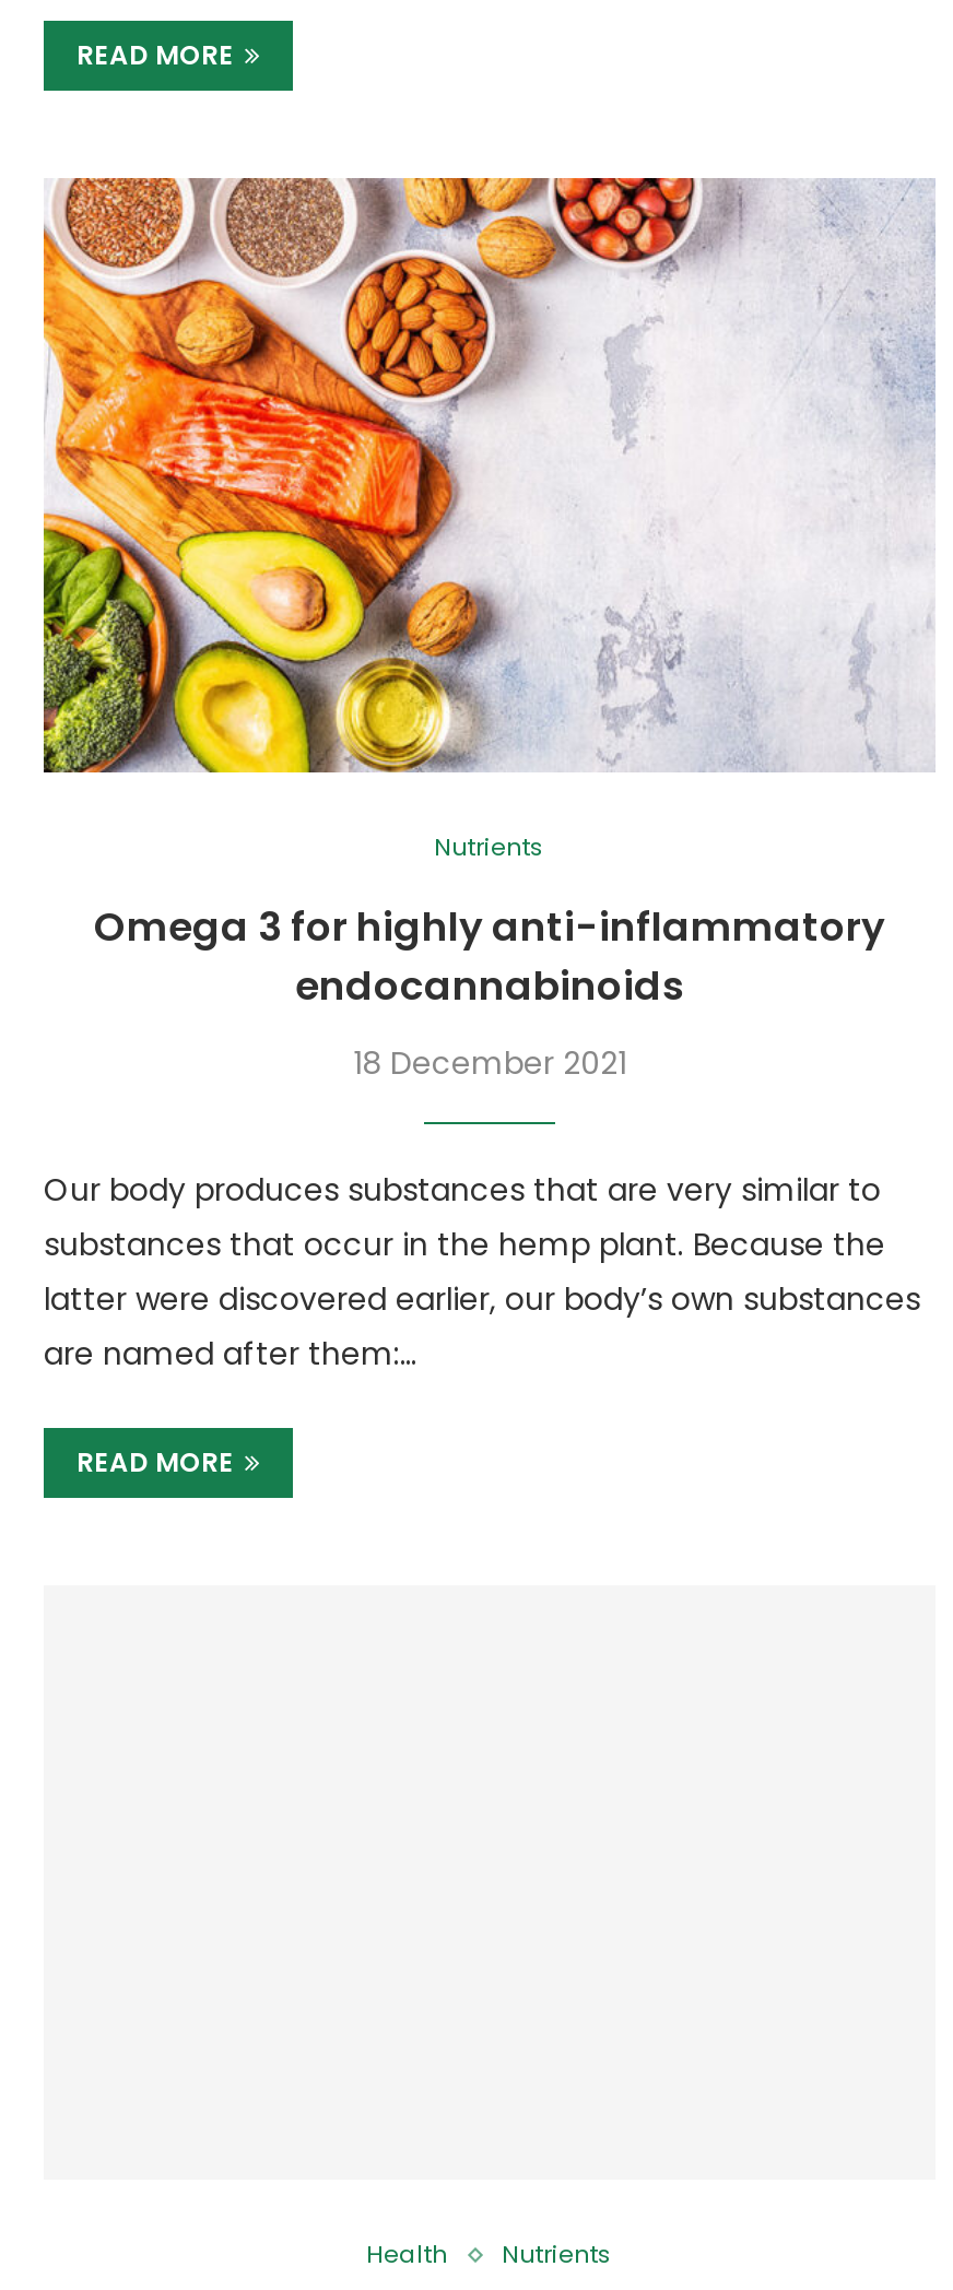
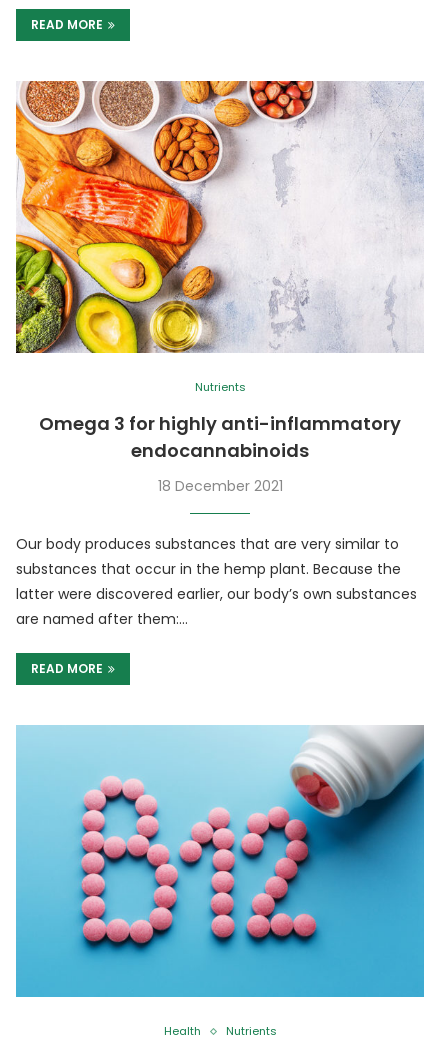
+ [image]
